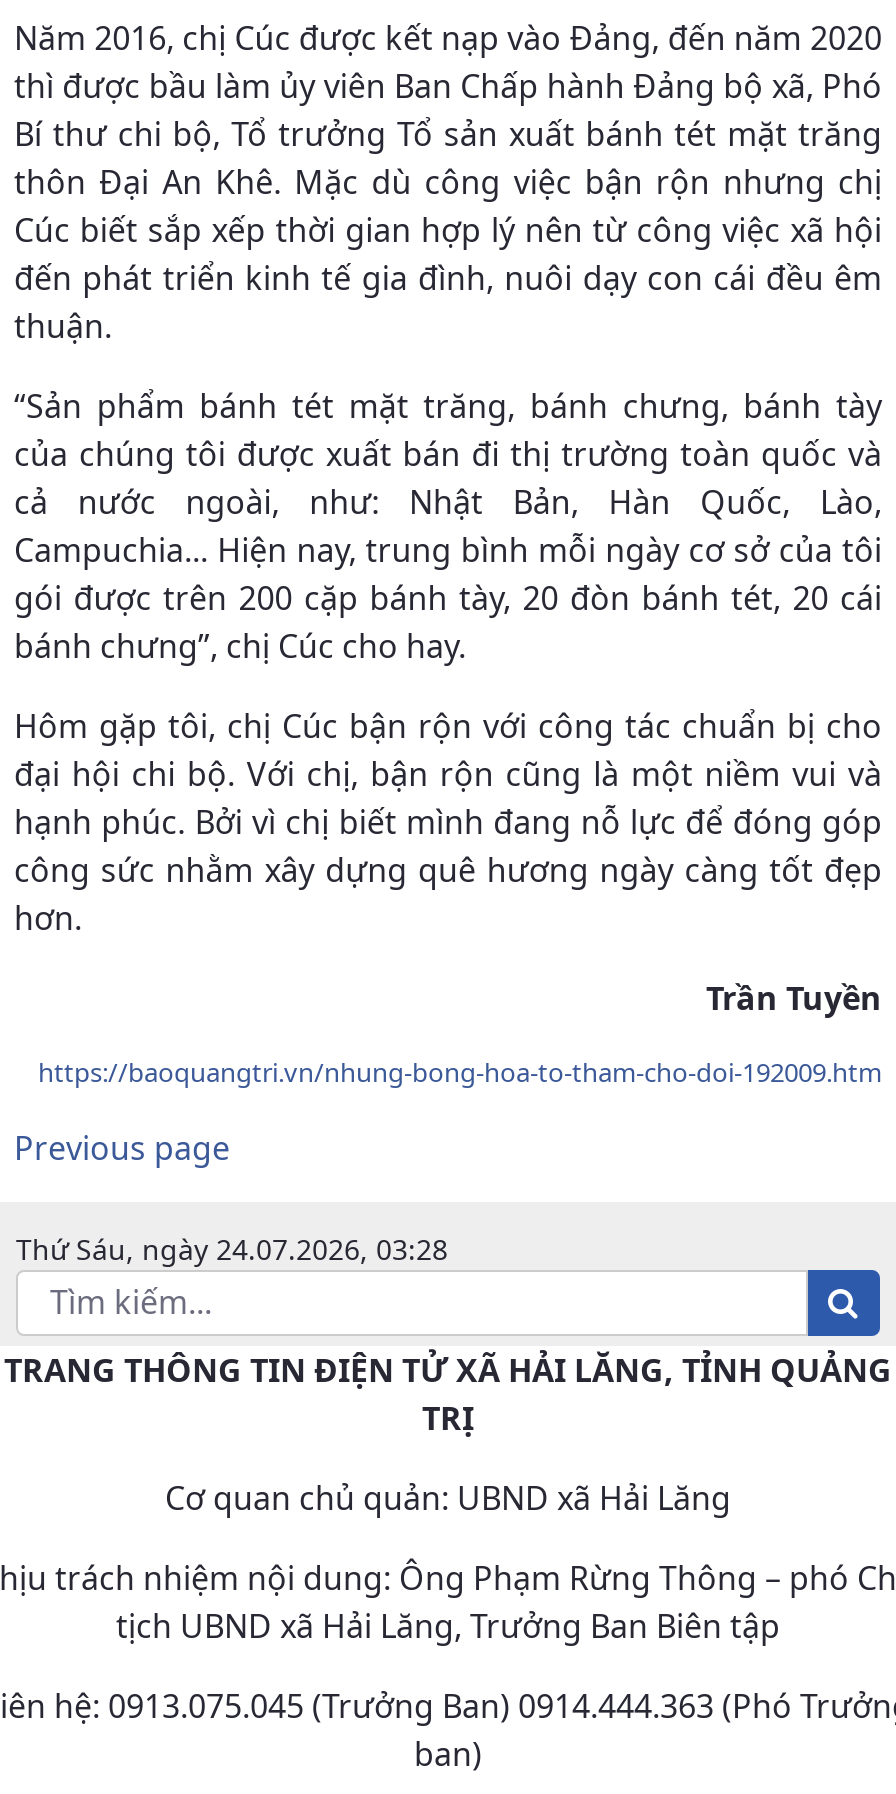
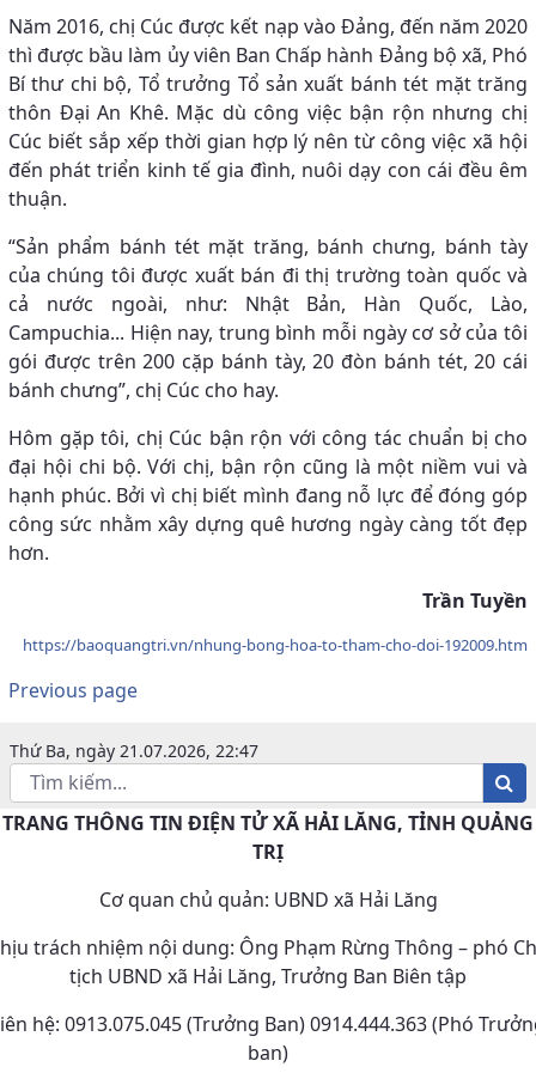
- Thứ Sáu, ngày 24.07.2026, 03:28
+ Thứ Ba, ngày 21.07.2026, 22:47
